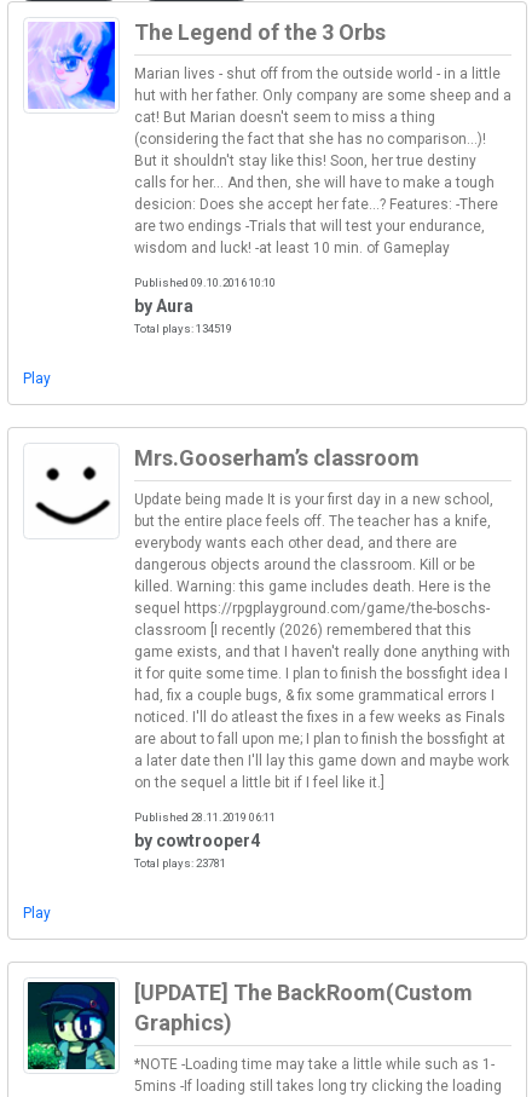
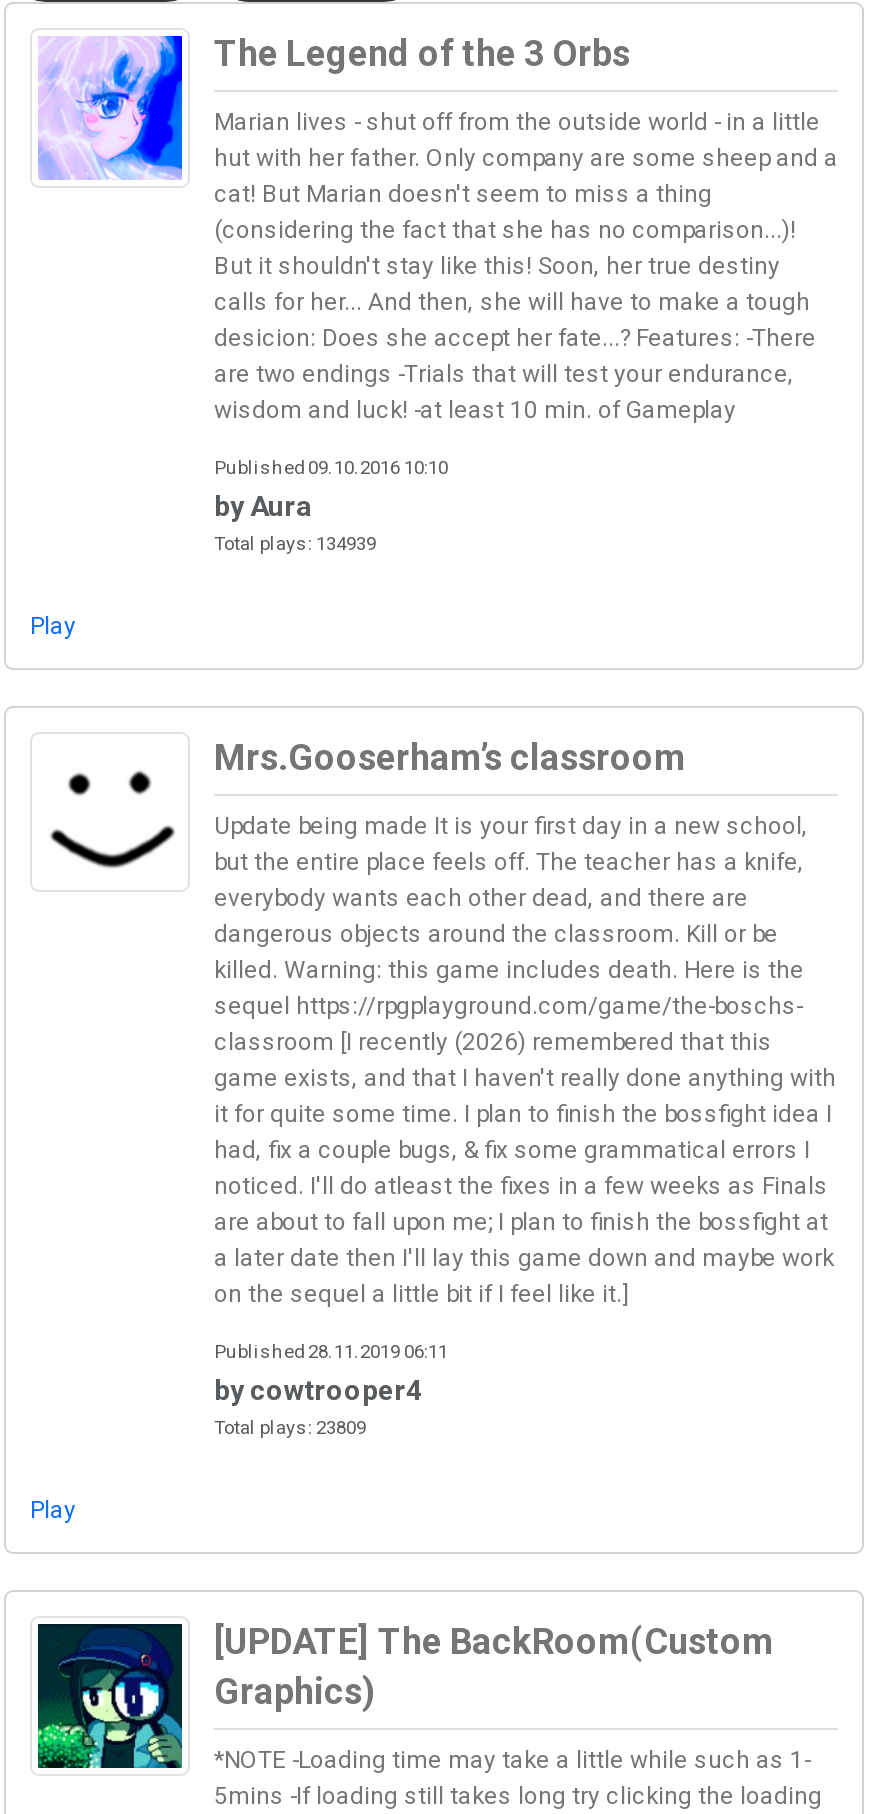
- Total plays: 134519
+ Total plays: 134939

- Total plays: 23781
+ Total plays: 23809
